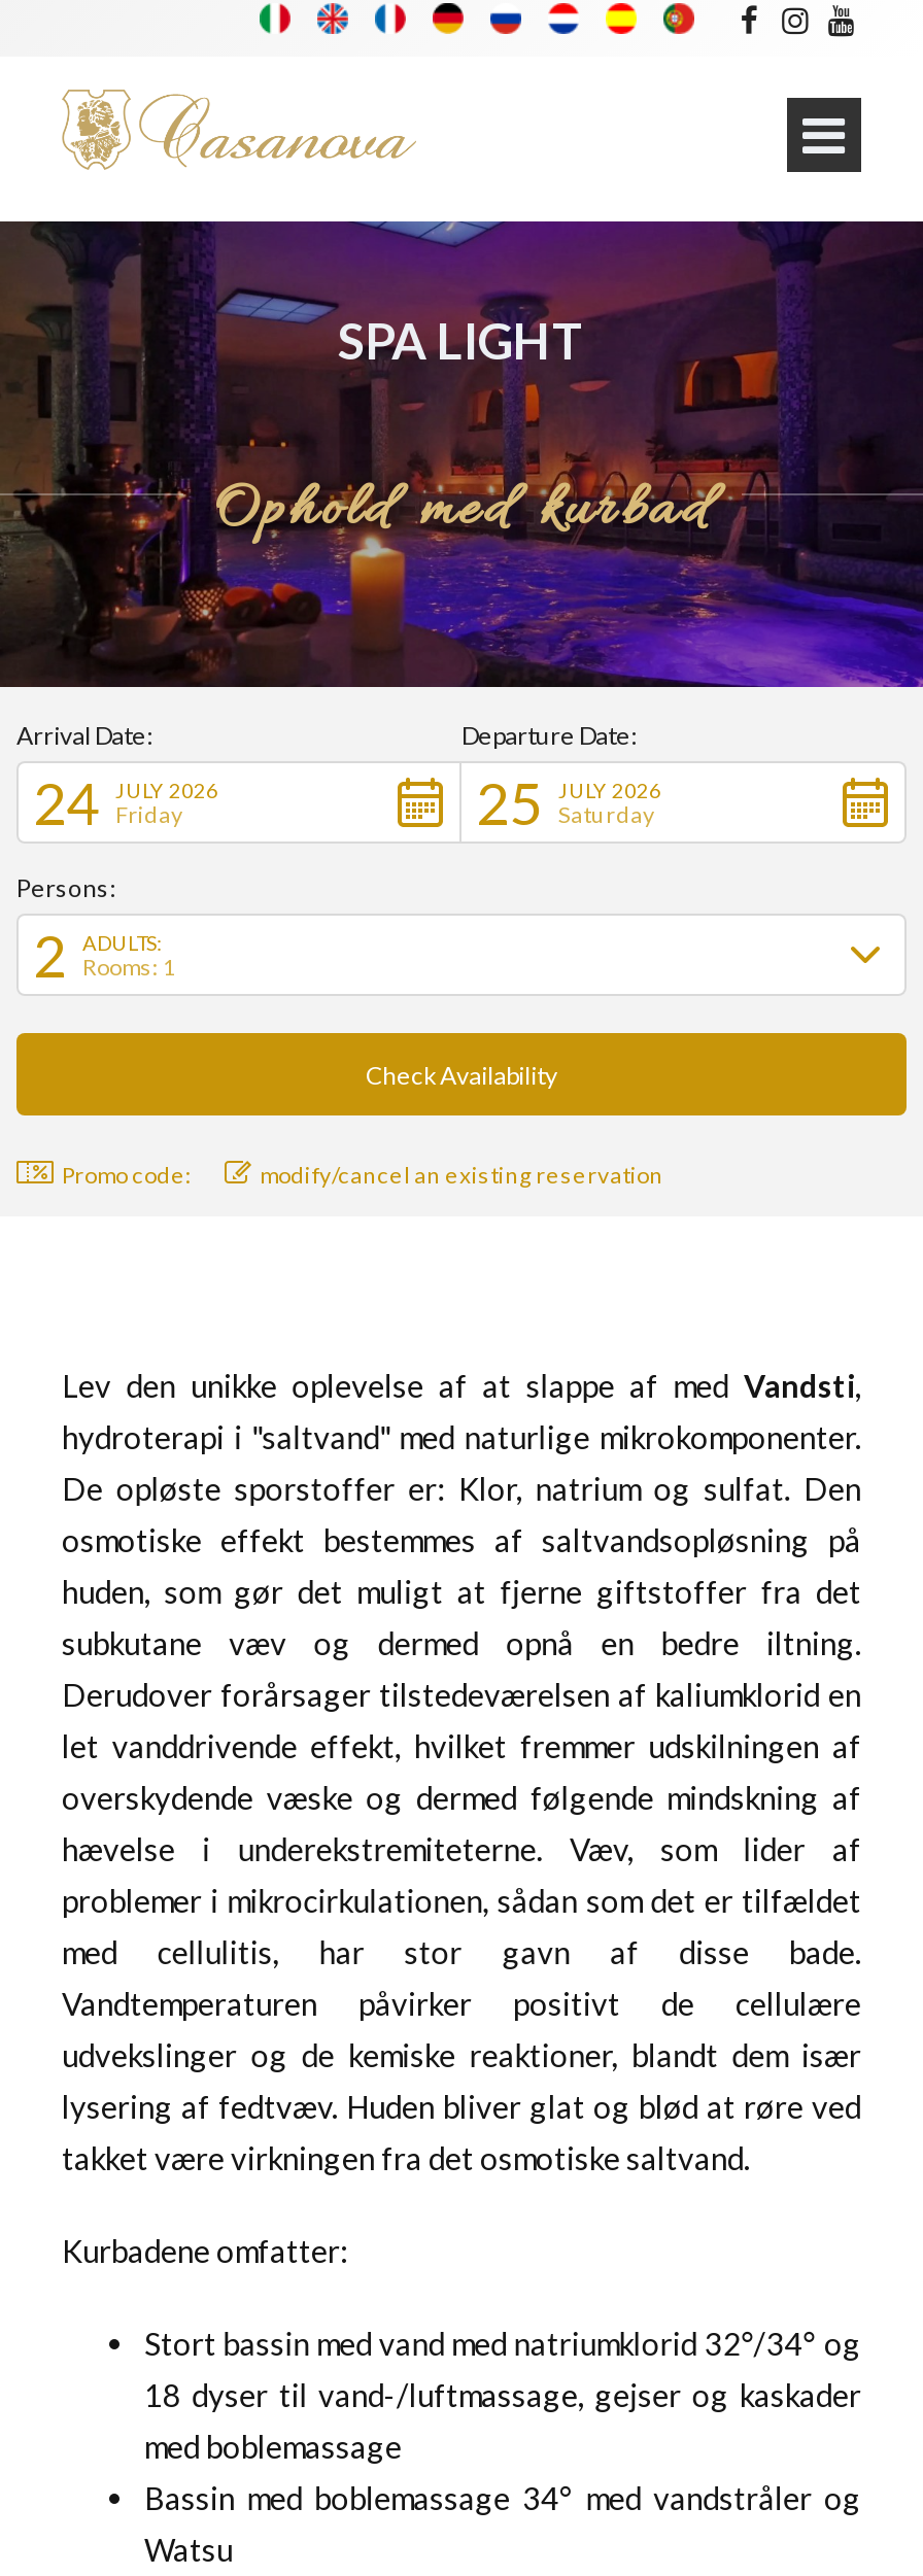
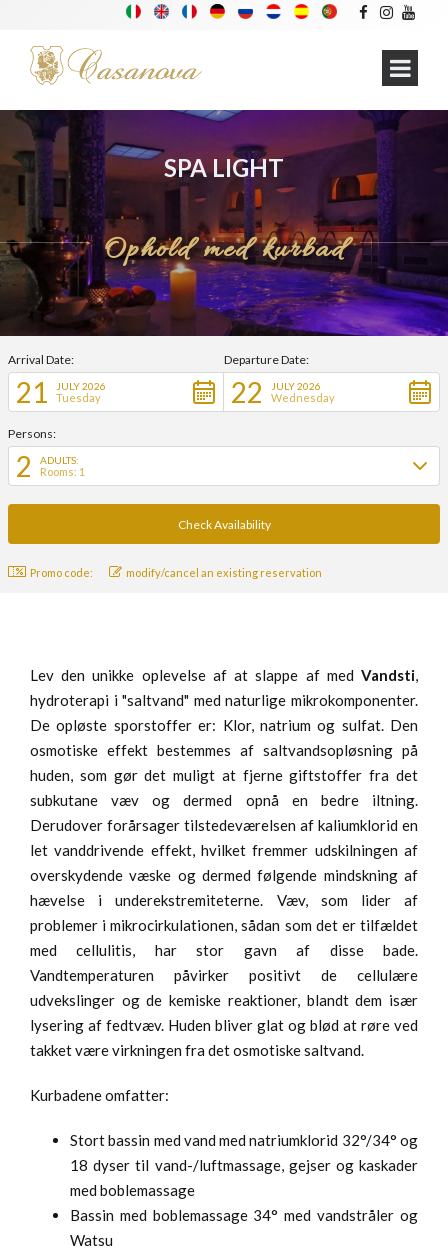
- 24
+ 21

- 25
+ 22

- Friday
+ Tuesday

- Saturday
+ Wednesday
